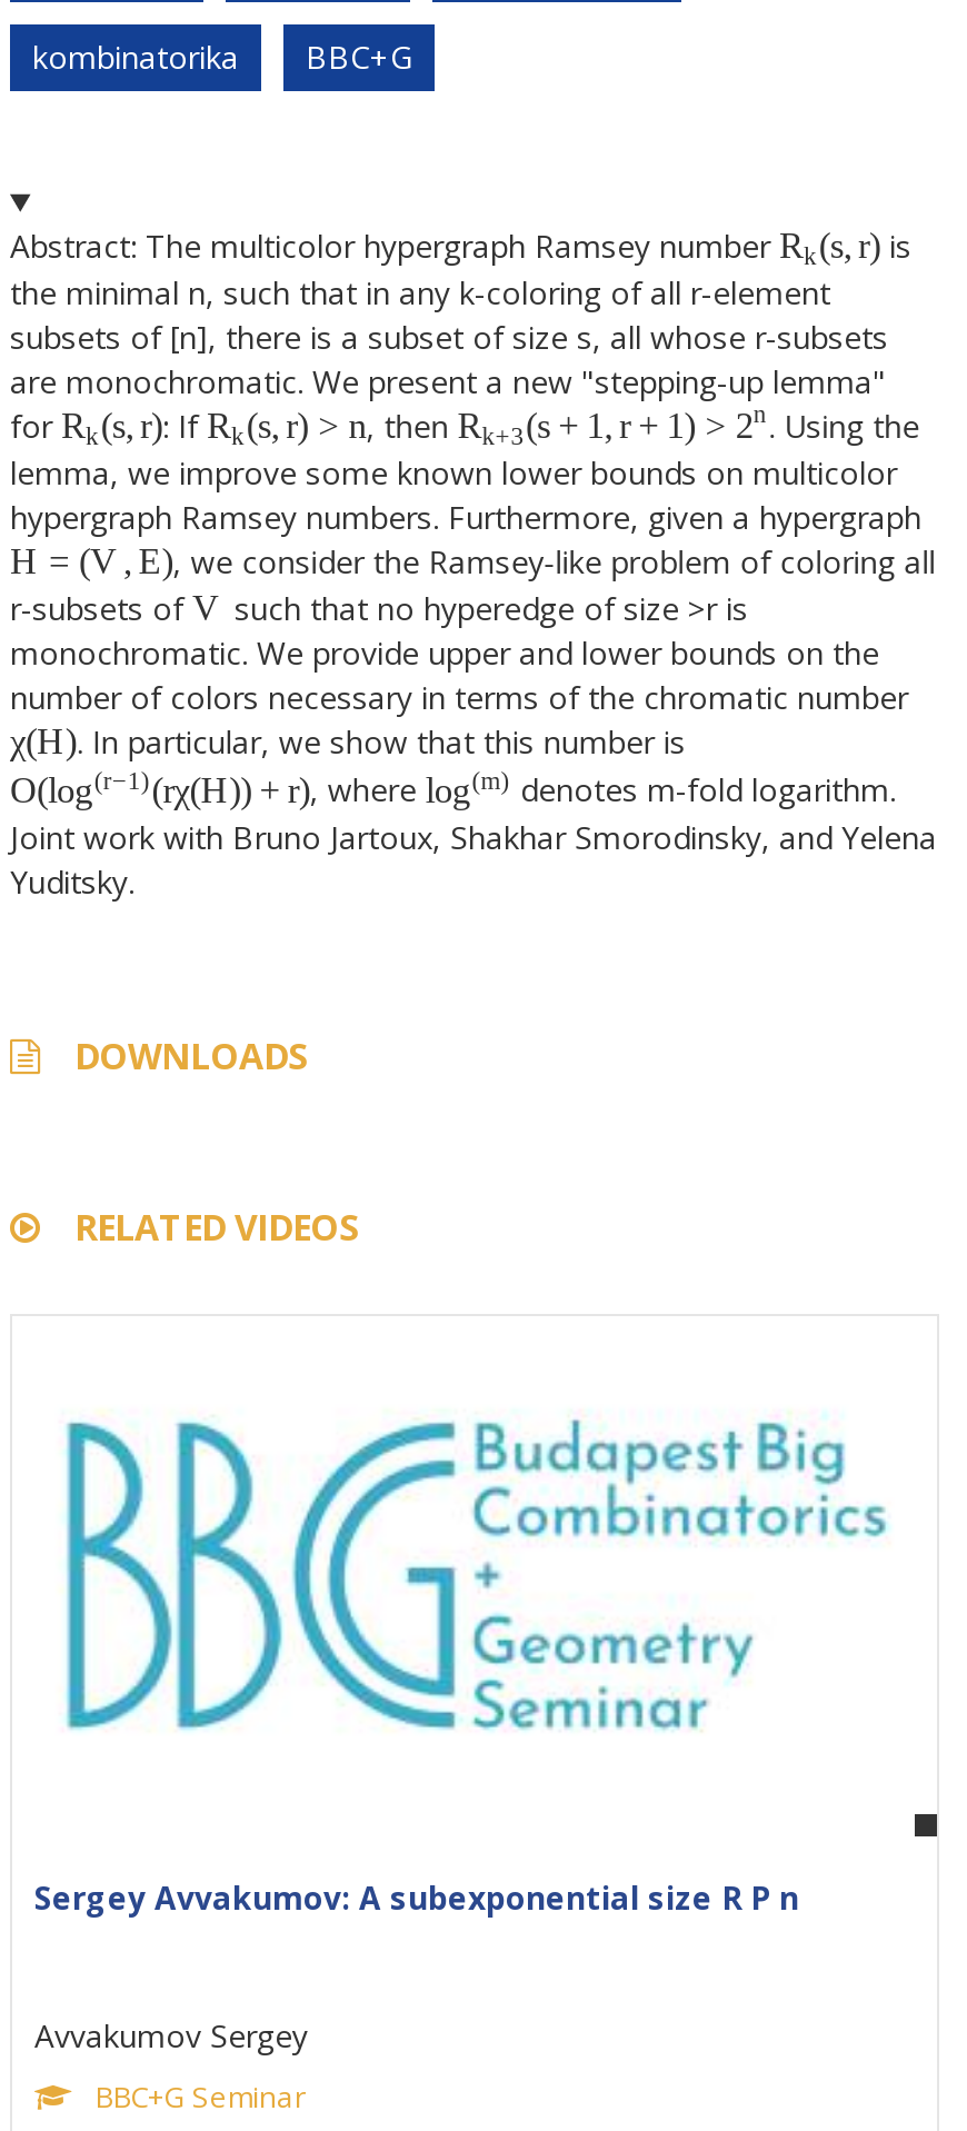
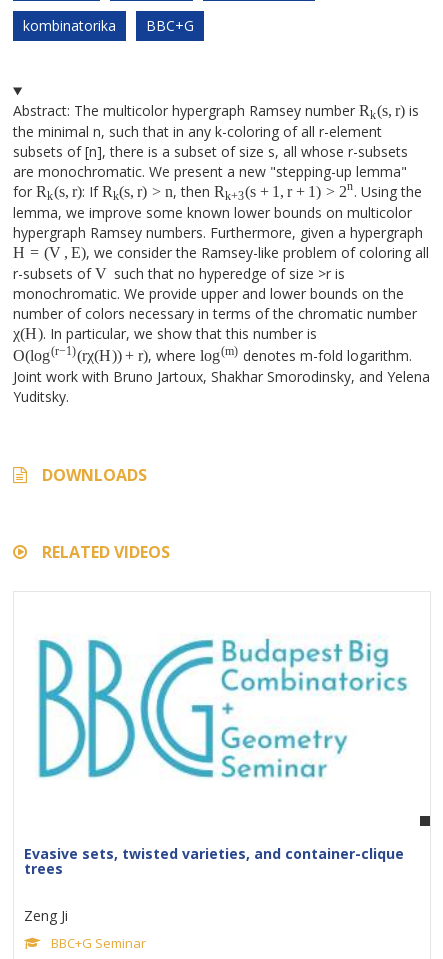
- Sergey Avvakumov: A subexponential size R P n
+ Evasive sets, twisted varieties, and container-clique
+ trees

- Avvakumov Sergey
+ Zeng Ji
